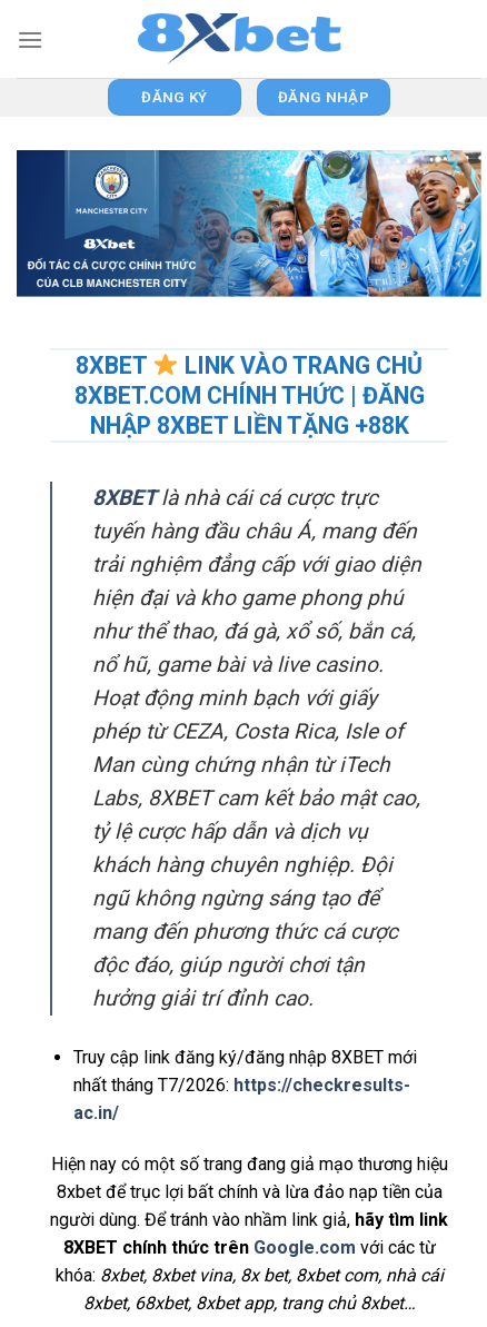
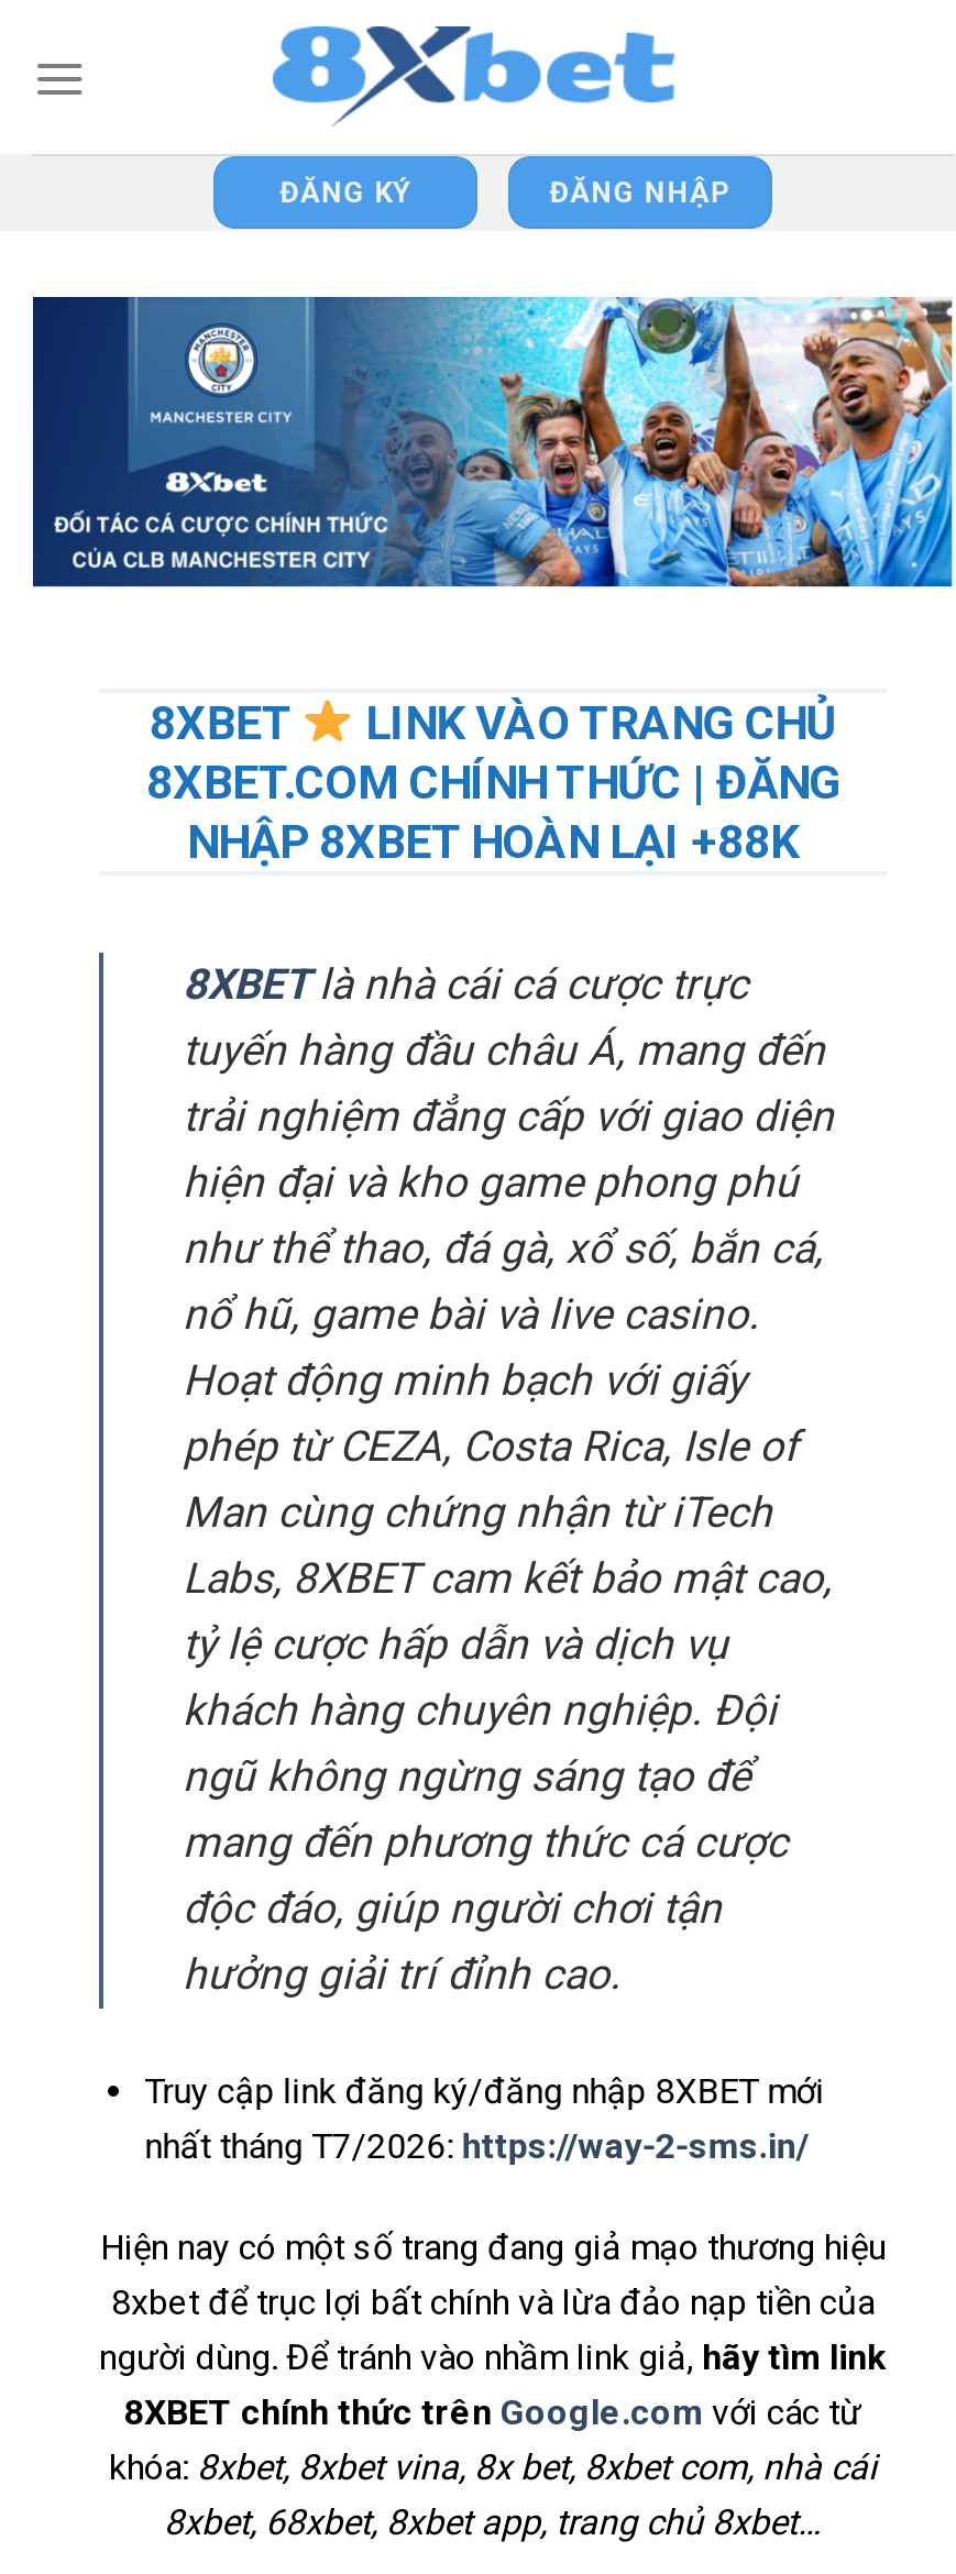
- NHẬP 8XBET LIỀN TẶNG +88K
+ NHẬP 8XBET HOÀN LẠI +88K

- nhất tháng T7/2026: https://checkresults-
- ac.in/
+ nhất tháng T7/2026: https://way-2-sms.in/
